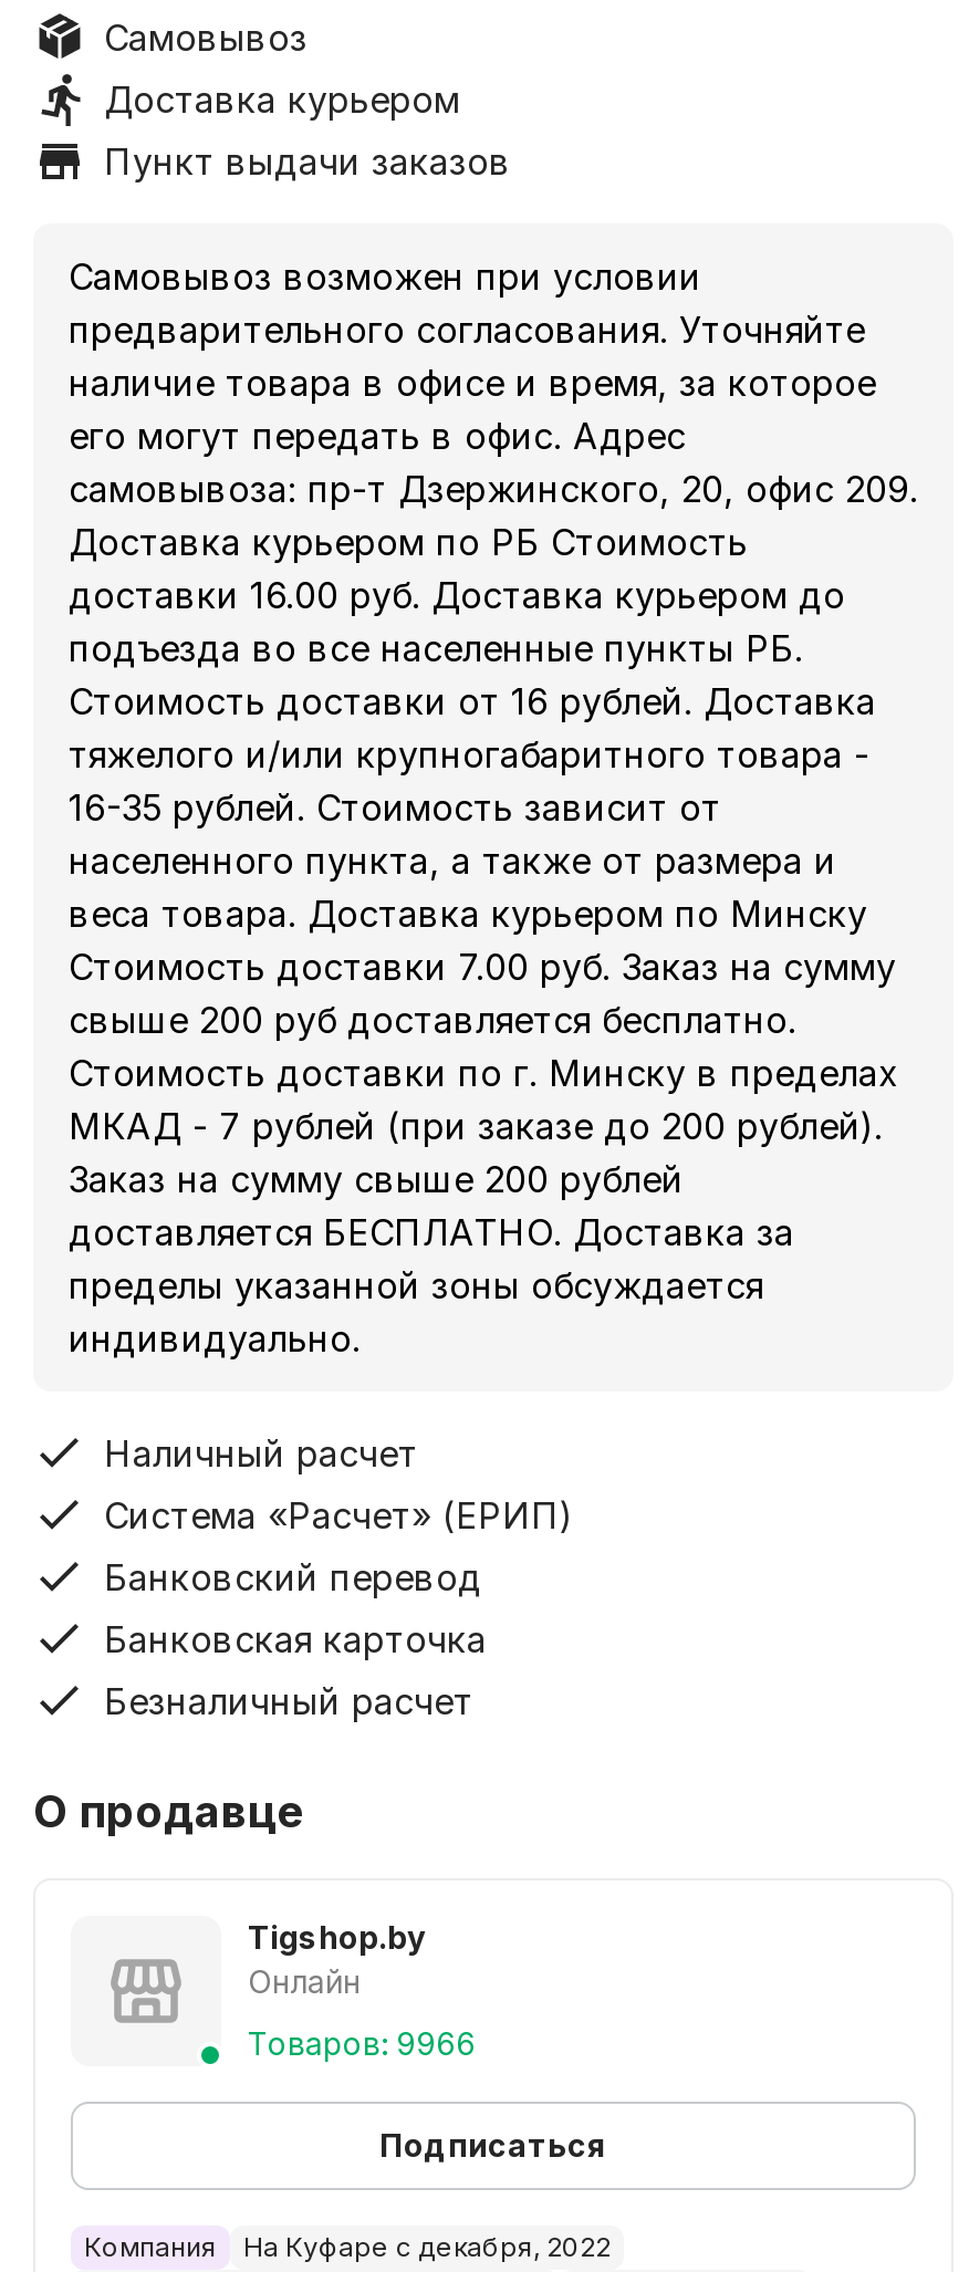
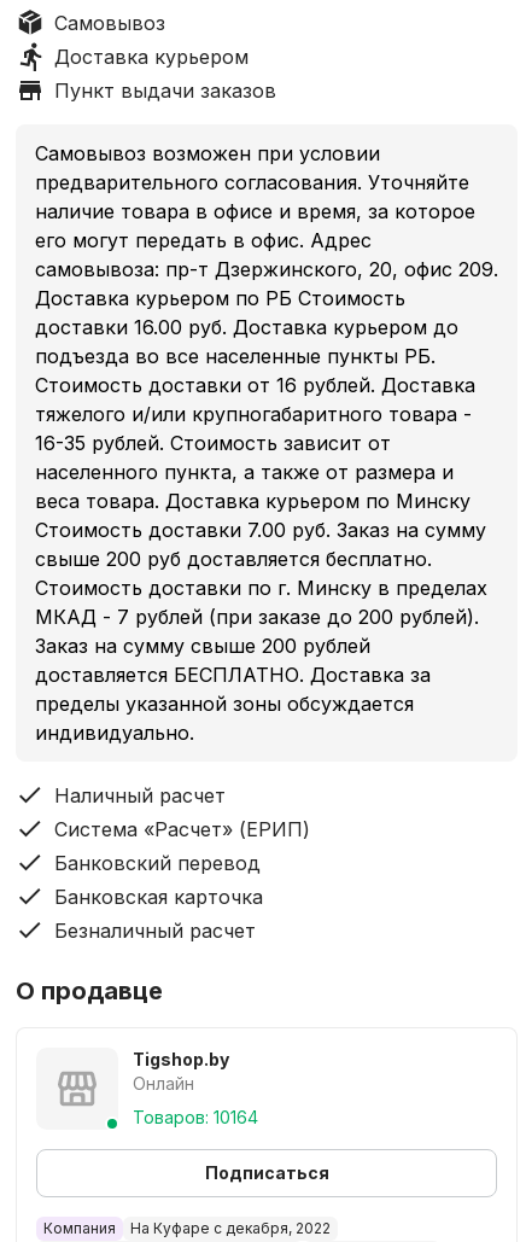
- Товаров: 9966
+ Товаров: 10164
